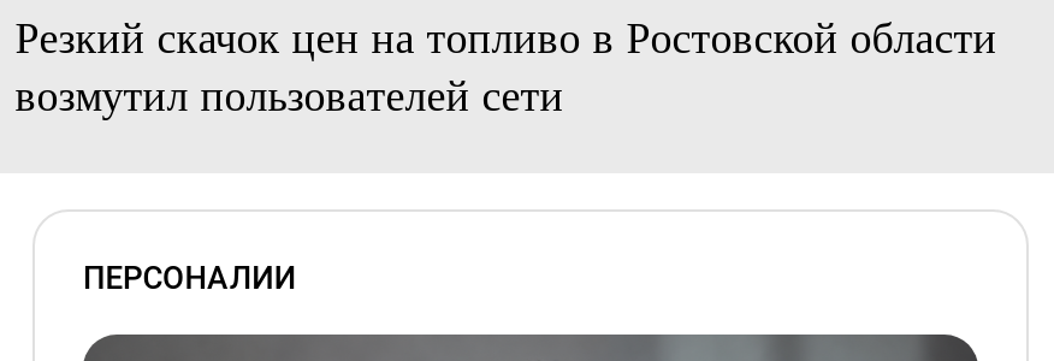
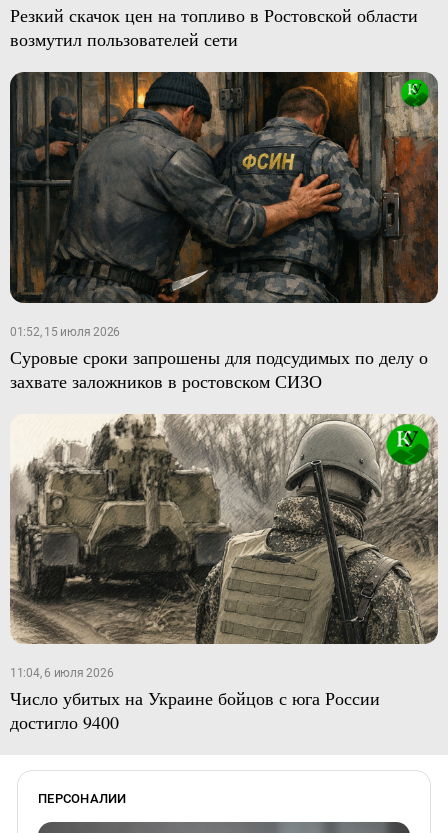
+ [image]
+ 01:52, 15 июля 2026
+ Суровые сроки запрошены для подсудимых по делу о
+ захвате заложников в ростовском СИЗО

+ [image]
+ 11:04, 6 июля 2026
+ Число убитых на Украине бойцов с юга России
+ достигло 9400
